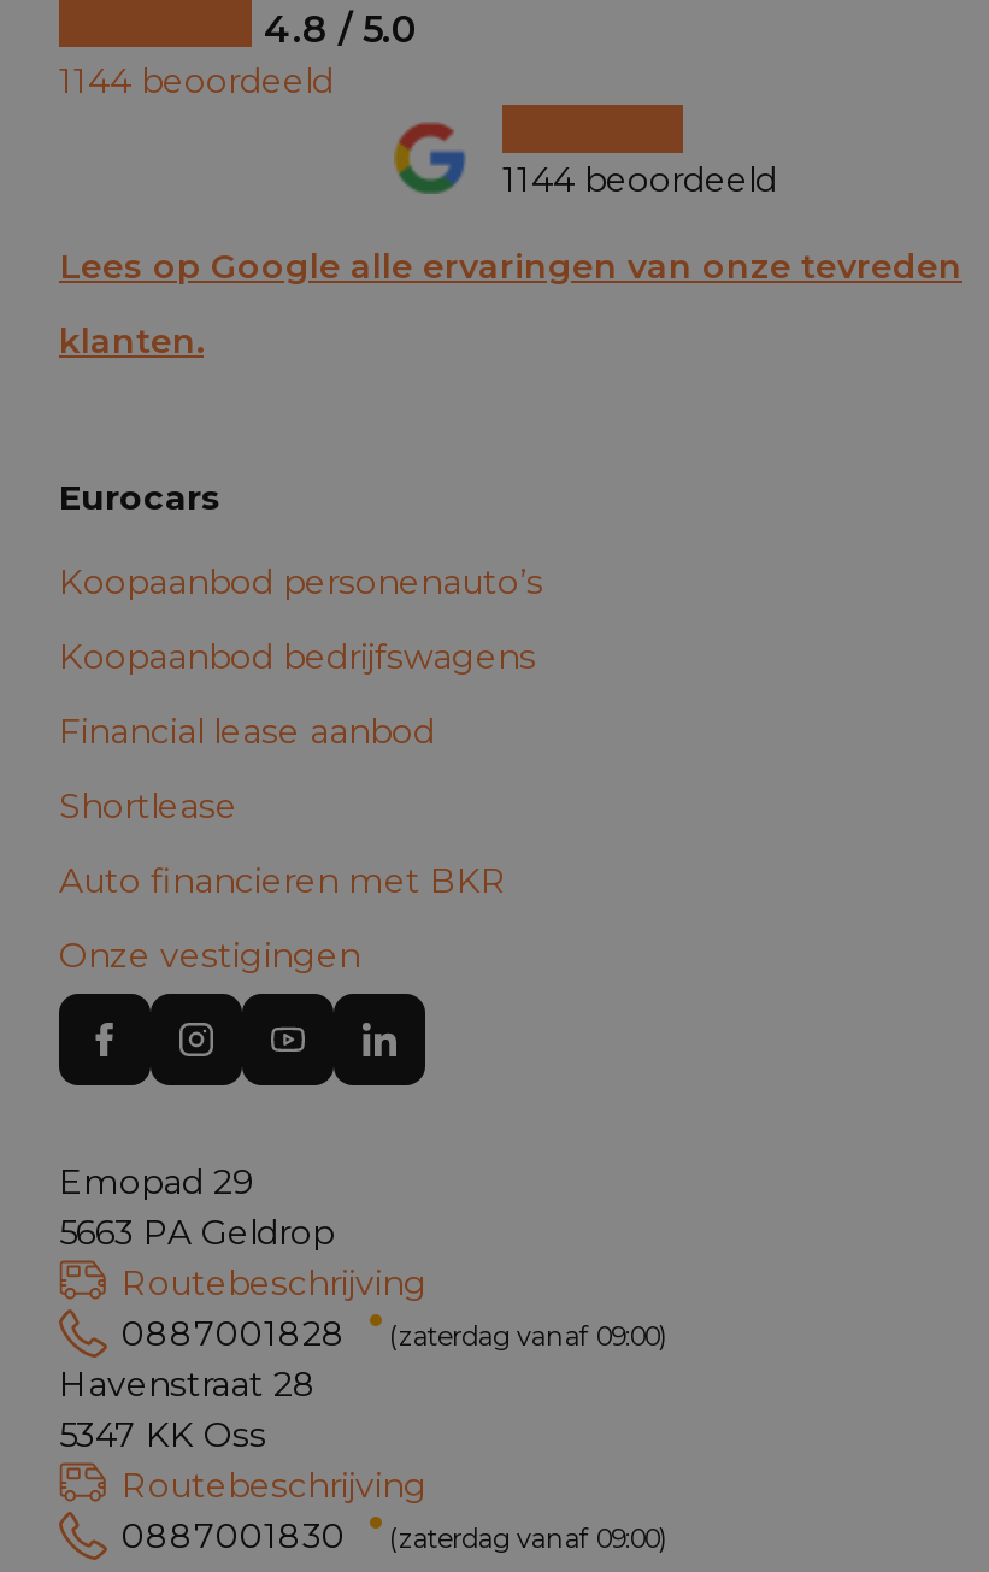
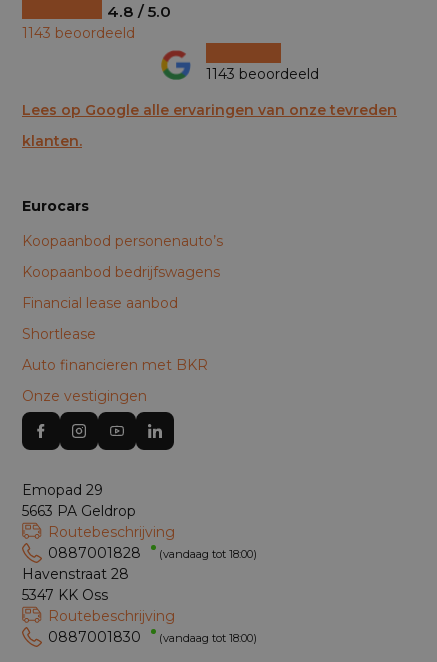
- 1144 beoordeeld
+ 1143 beoordeeld

- 1144 beoordeeld
+ 1143 beoordeeld

- (zaterdag vanaf 09:00)
+ (vandaag tot 18:00)

- (zaterdag vanaf 09:00)
+ (vandaag tot 18:00)
